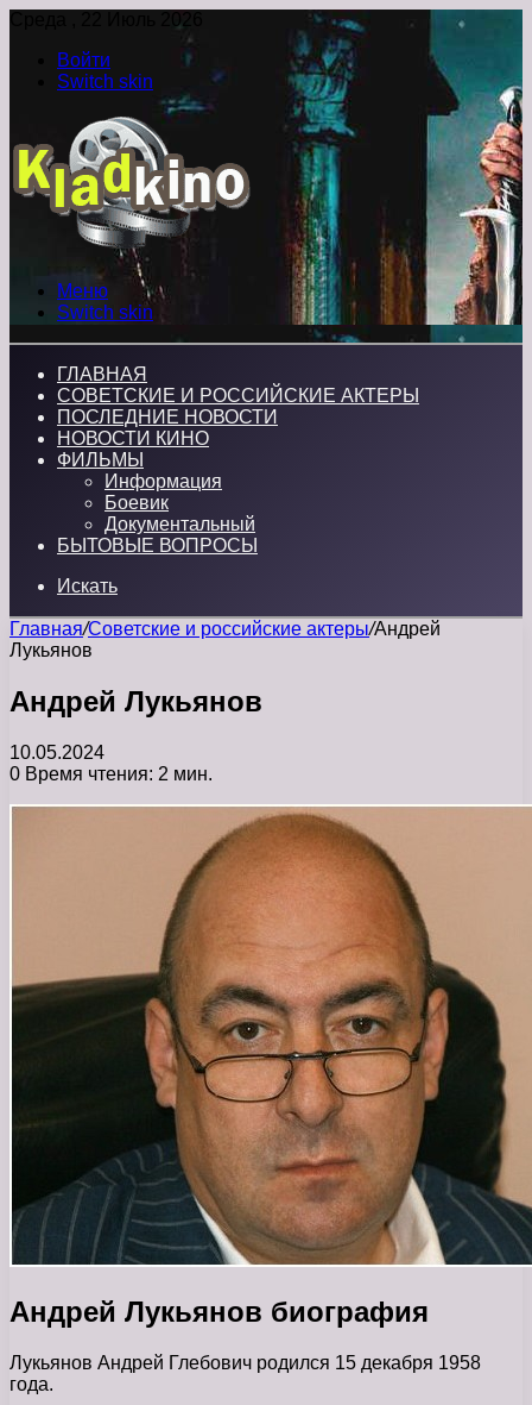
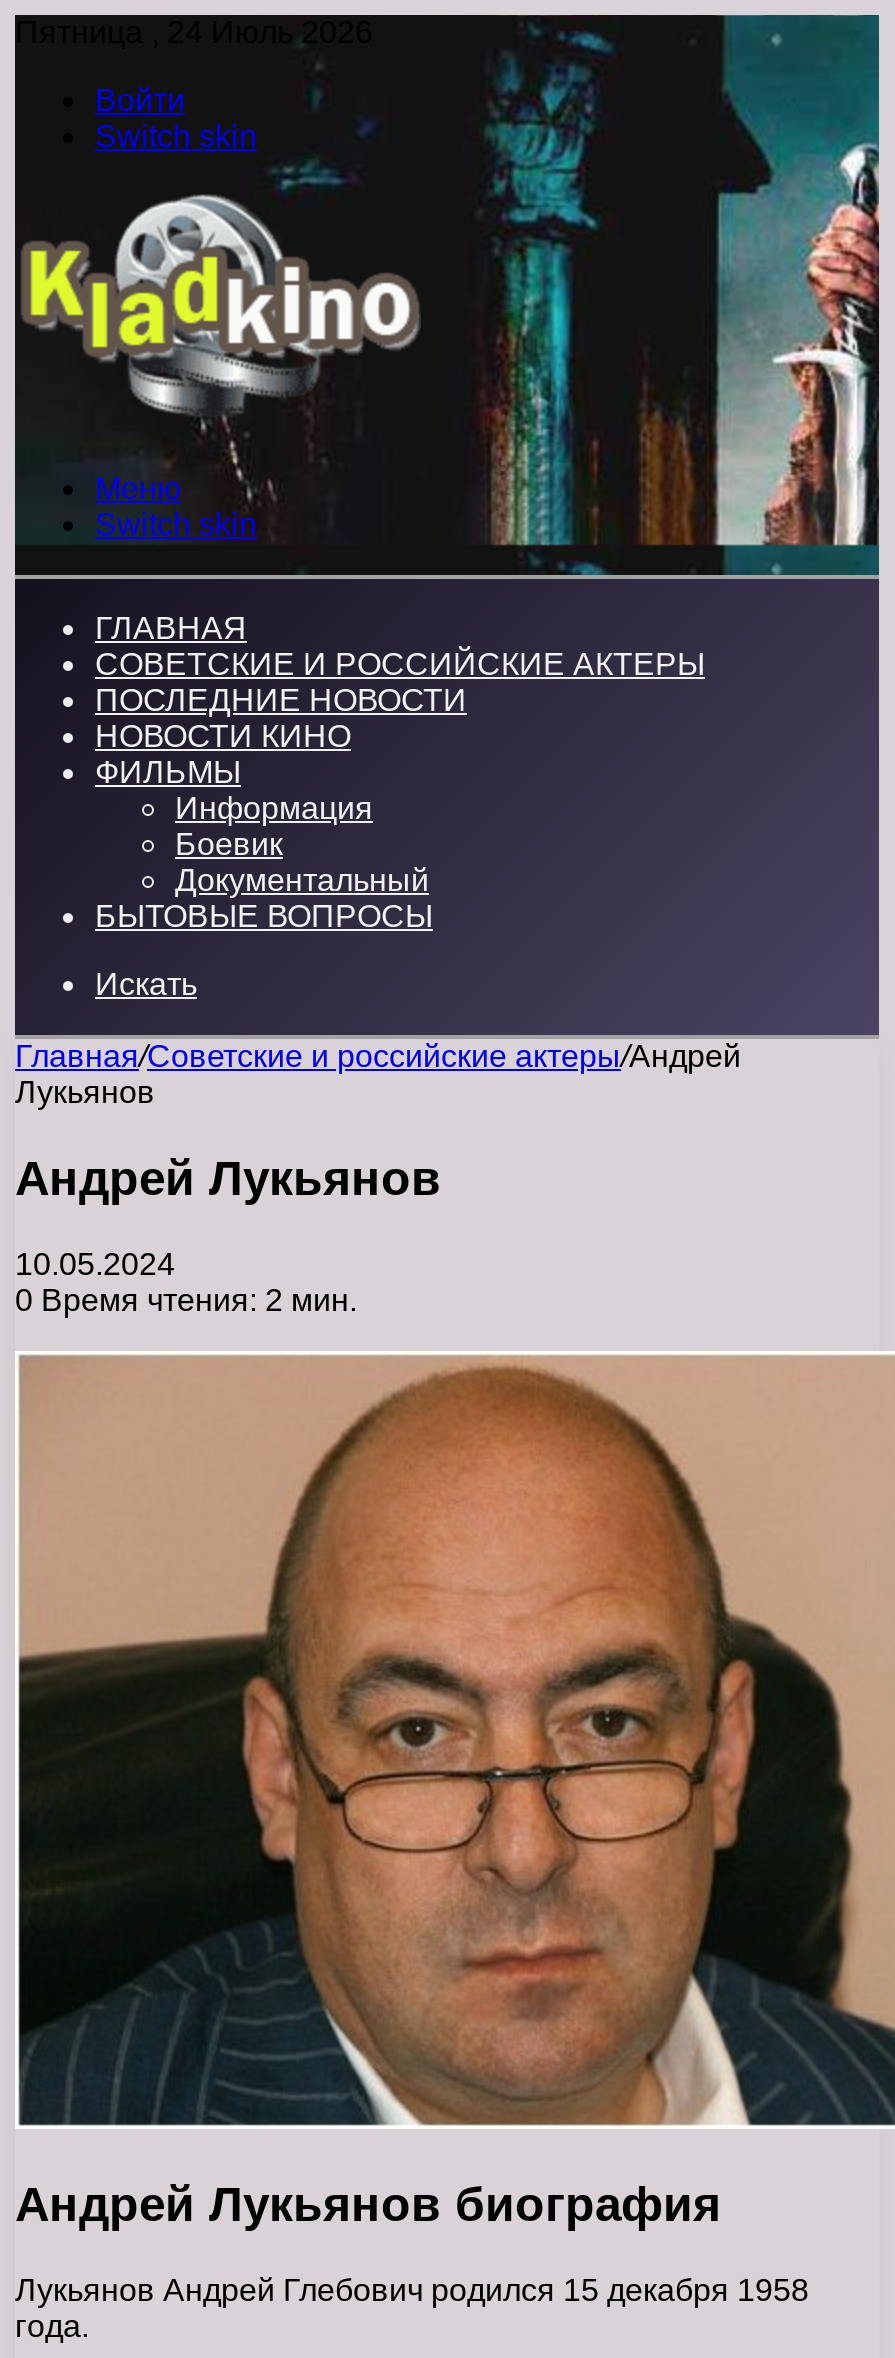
- Среда , 22 Июль 2026
+ Пятница , 24 Июль 2026
